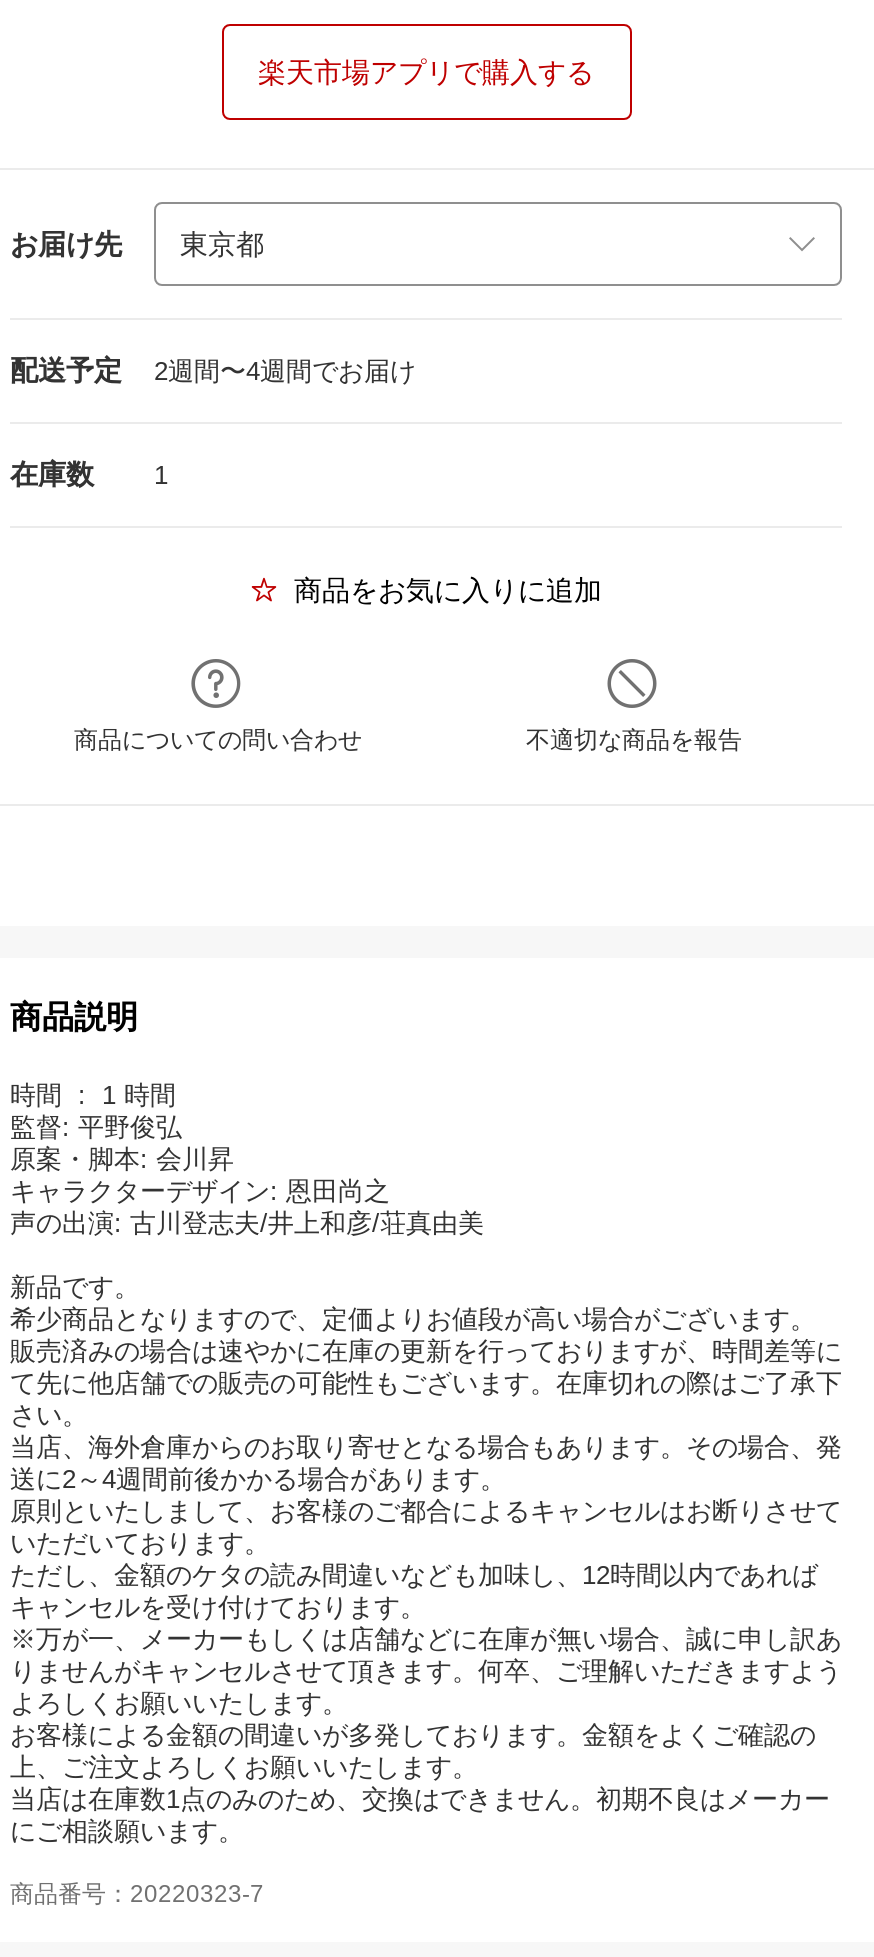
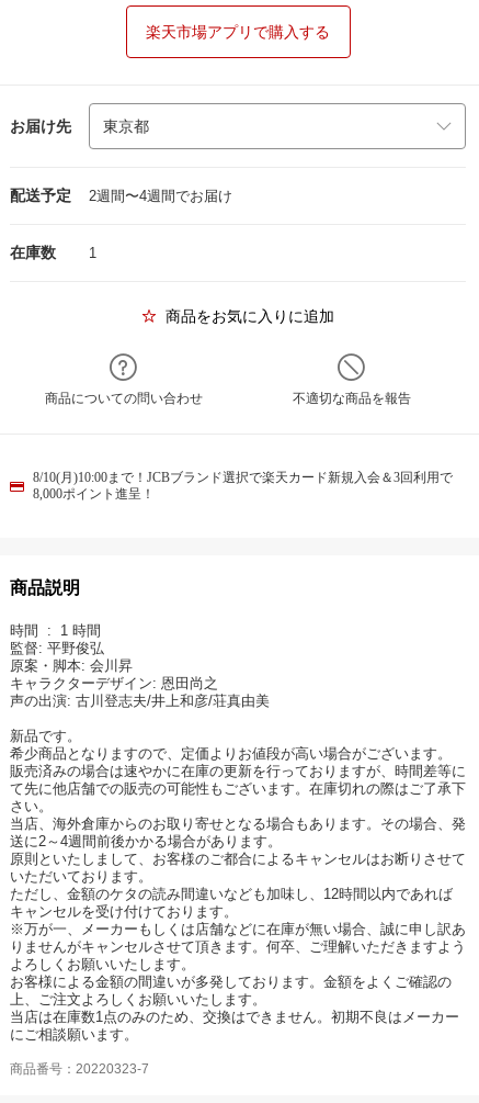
+ 8/10(月)10:00まで！JCBブランド選択で楽天カード新規入会＆3回利用で
+ 8,000ポイント進呈！
